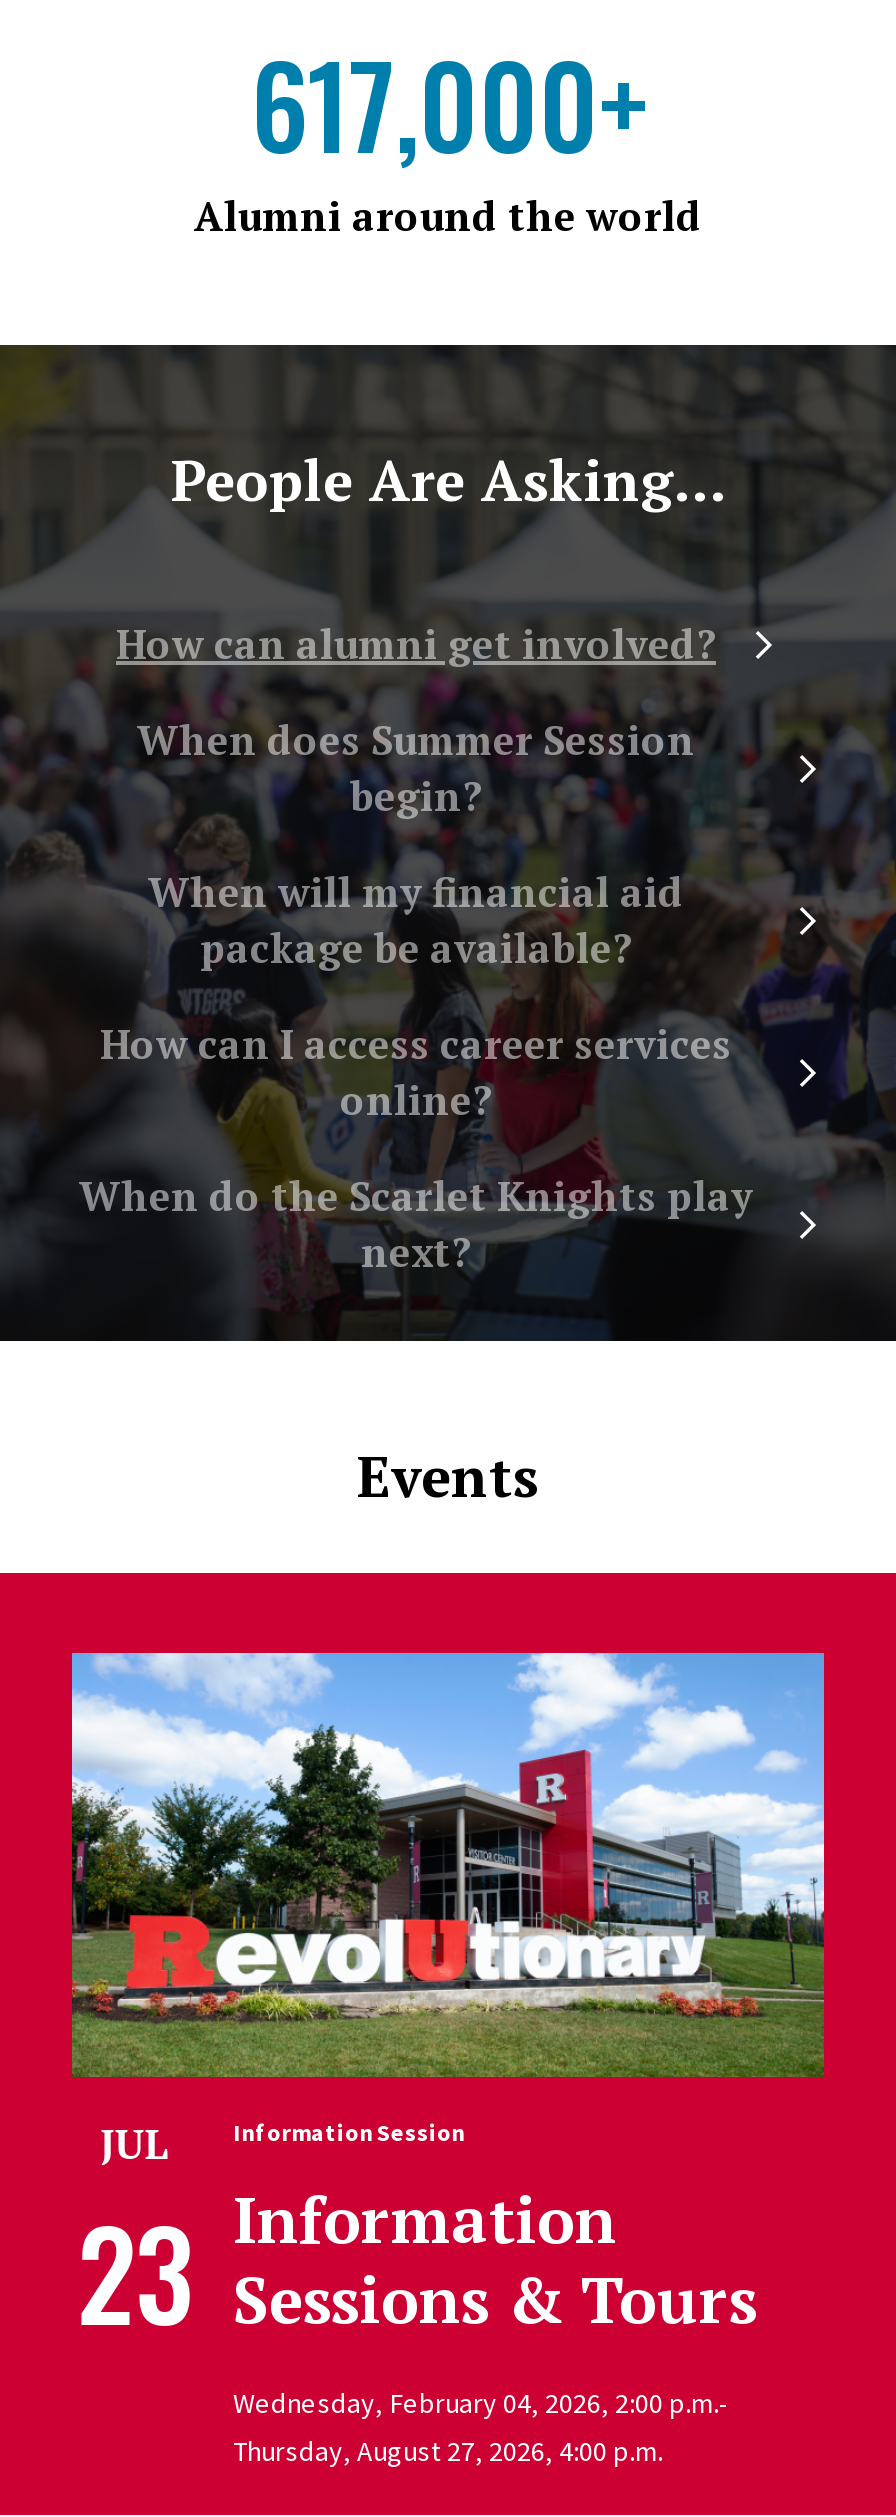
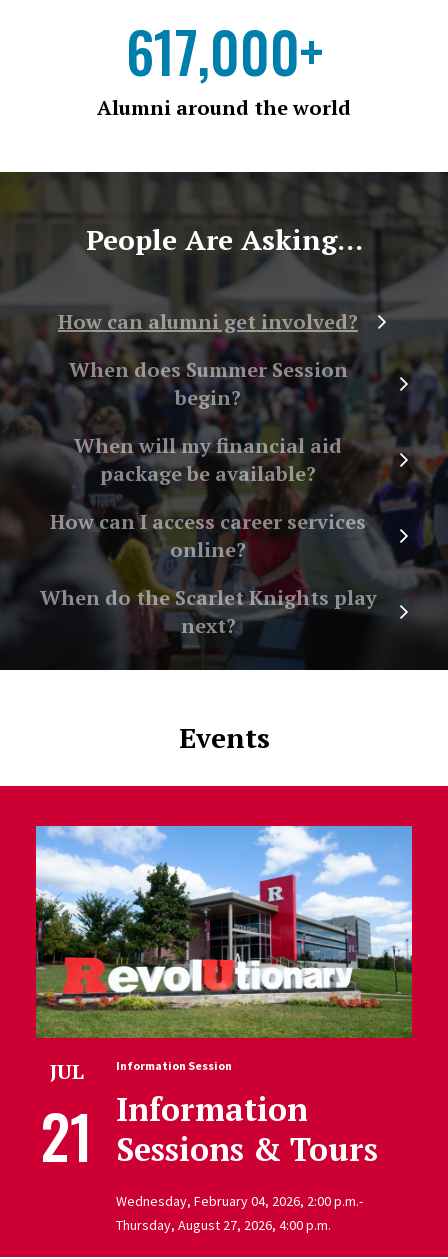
- 23 Information Sessions & Tours
+ 21 Information Sessions & Tours
